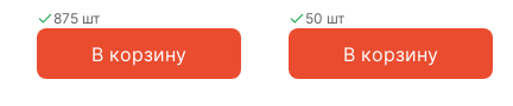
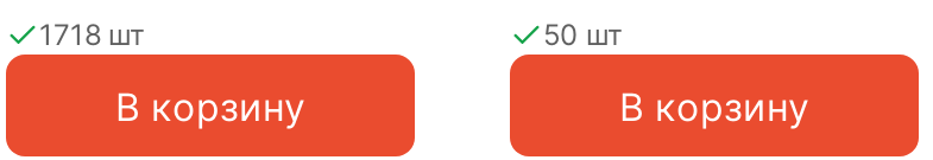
- 875 шт
+ 1718 шт
